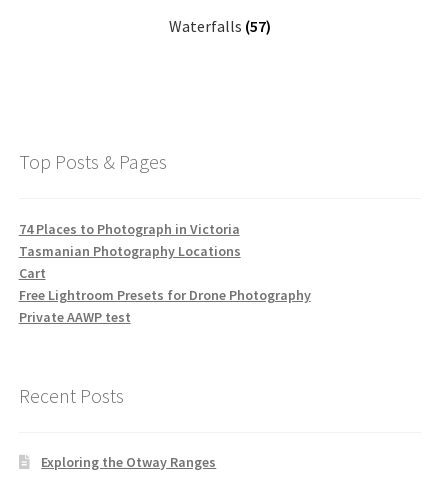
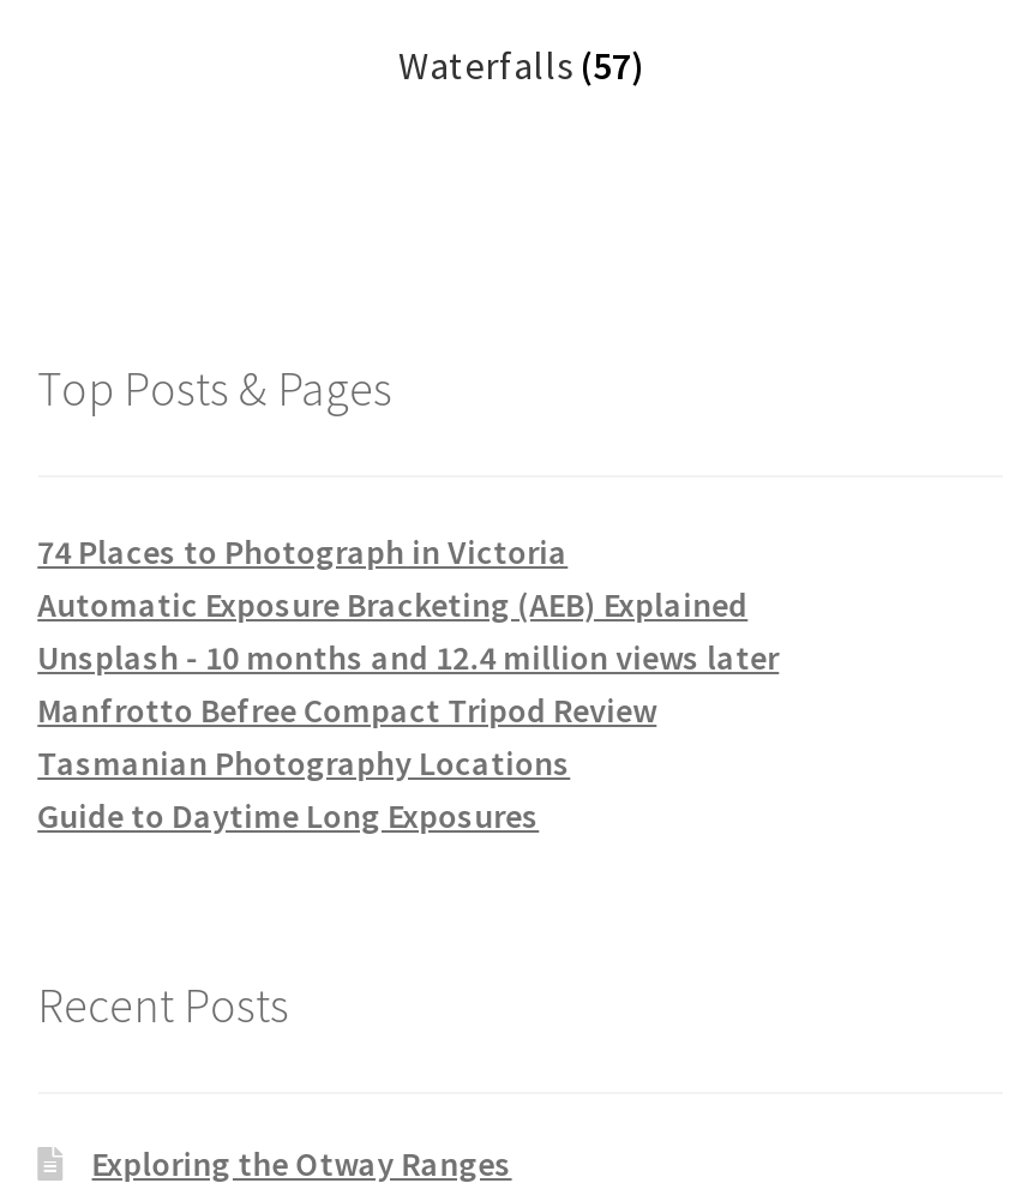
+ Automatic Exposure Bracketing (AEB) Explained
+ Unsplash - 10 months and 12.4 million views later
+ Manfrotto Befree Compact Tripod Review

moved down: Tasmanian Photography Locations

- Cart
- Free Lightroom Presets for Drone Photography
- Private AAWP test
+ Guide to Daytime Long Exposures
